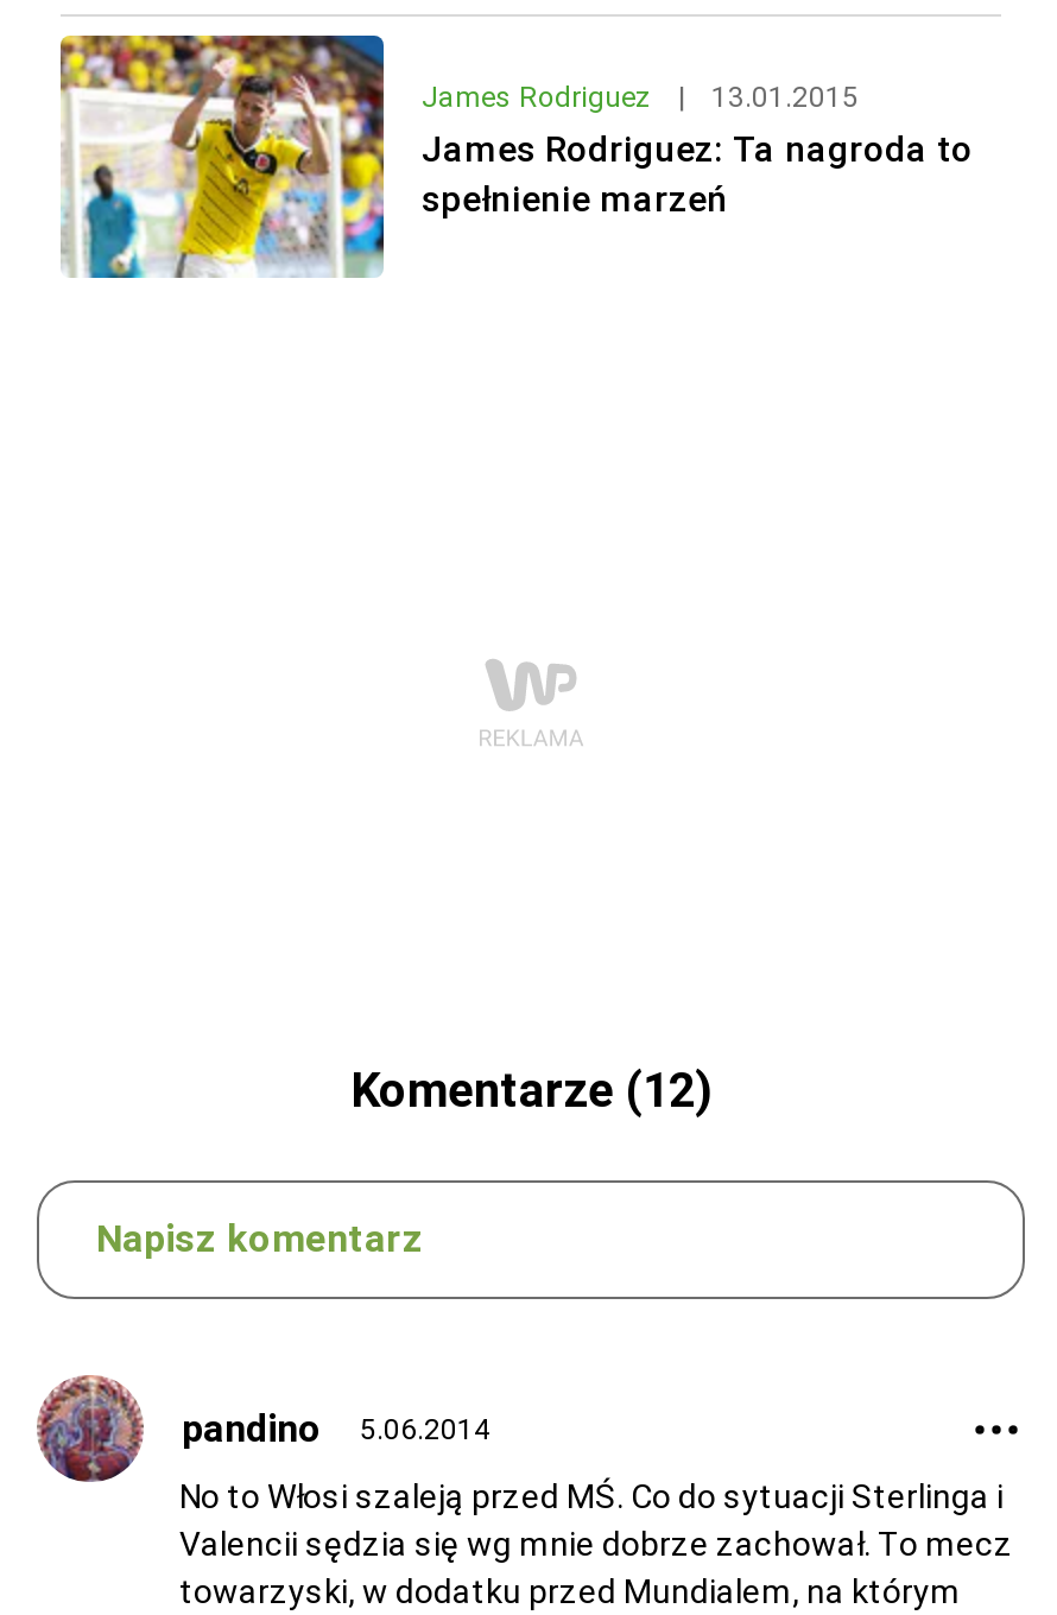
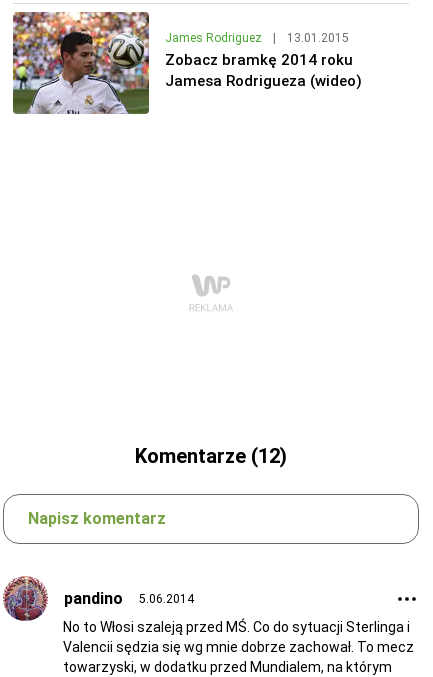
- [image]
- James Rodriguez: Ta nagroda to
- spełnienie marzeń
+ [image]
+ Zobacz bramkę 2014 roku
+ Jamesa Rodrigueza (wideo)
